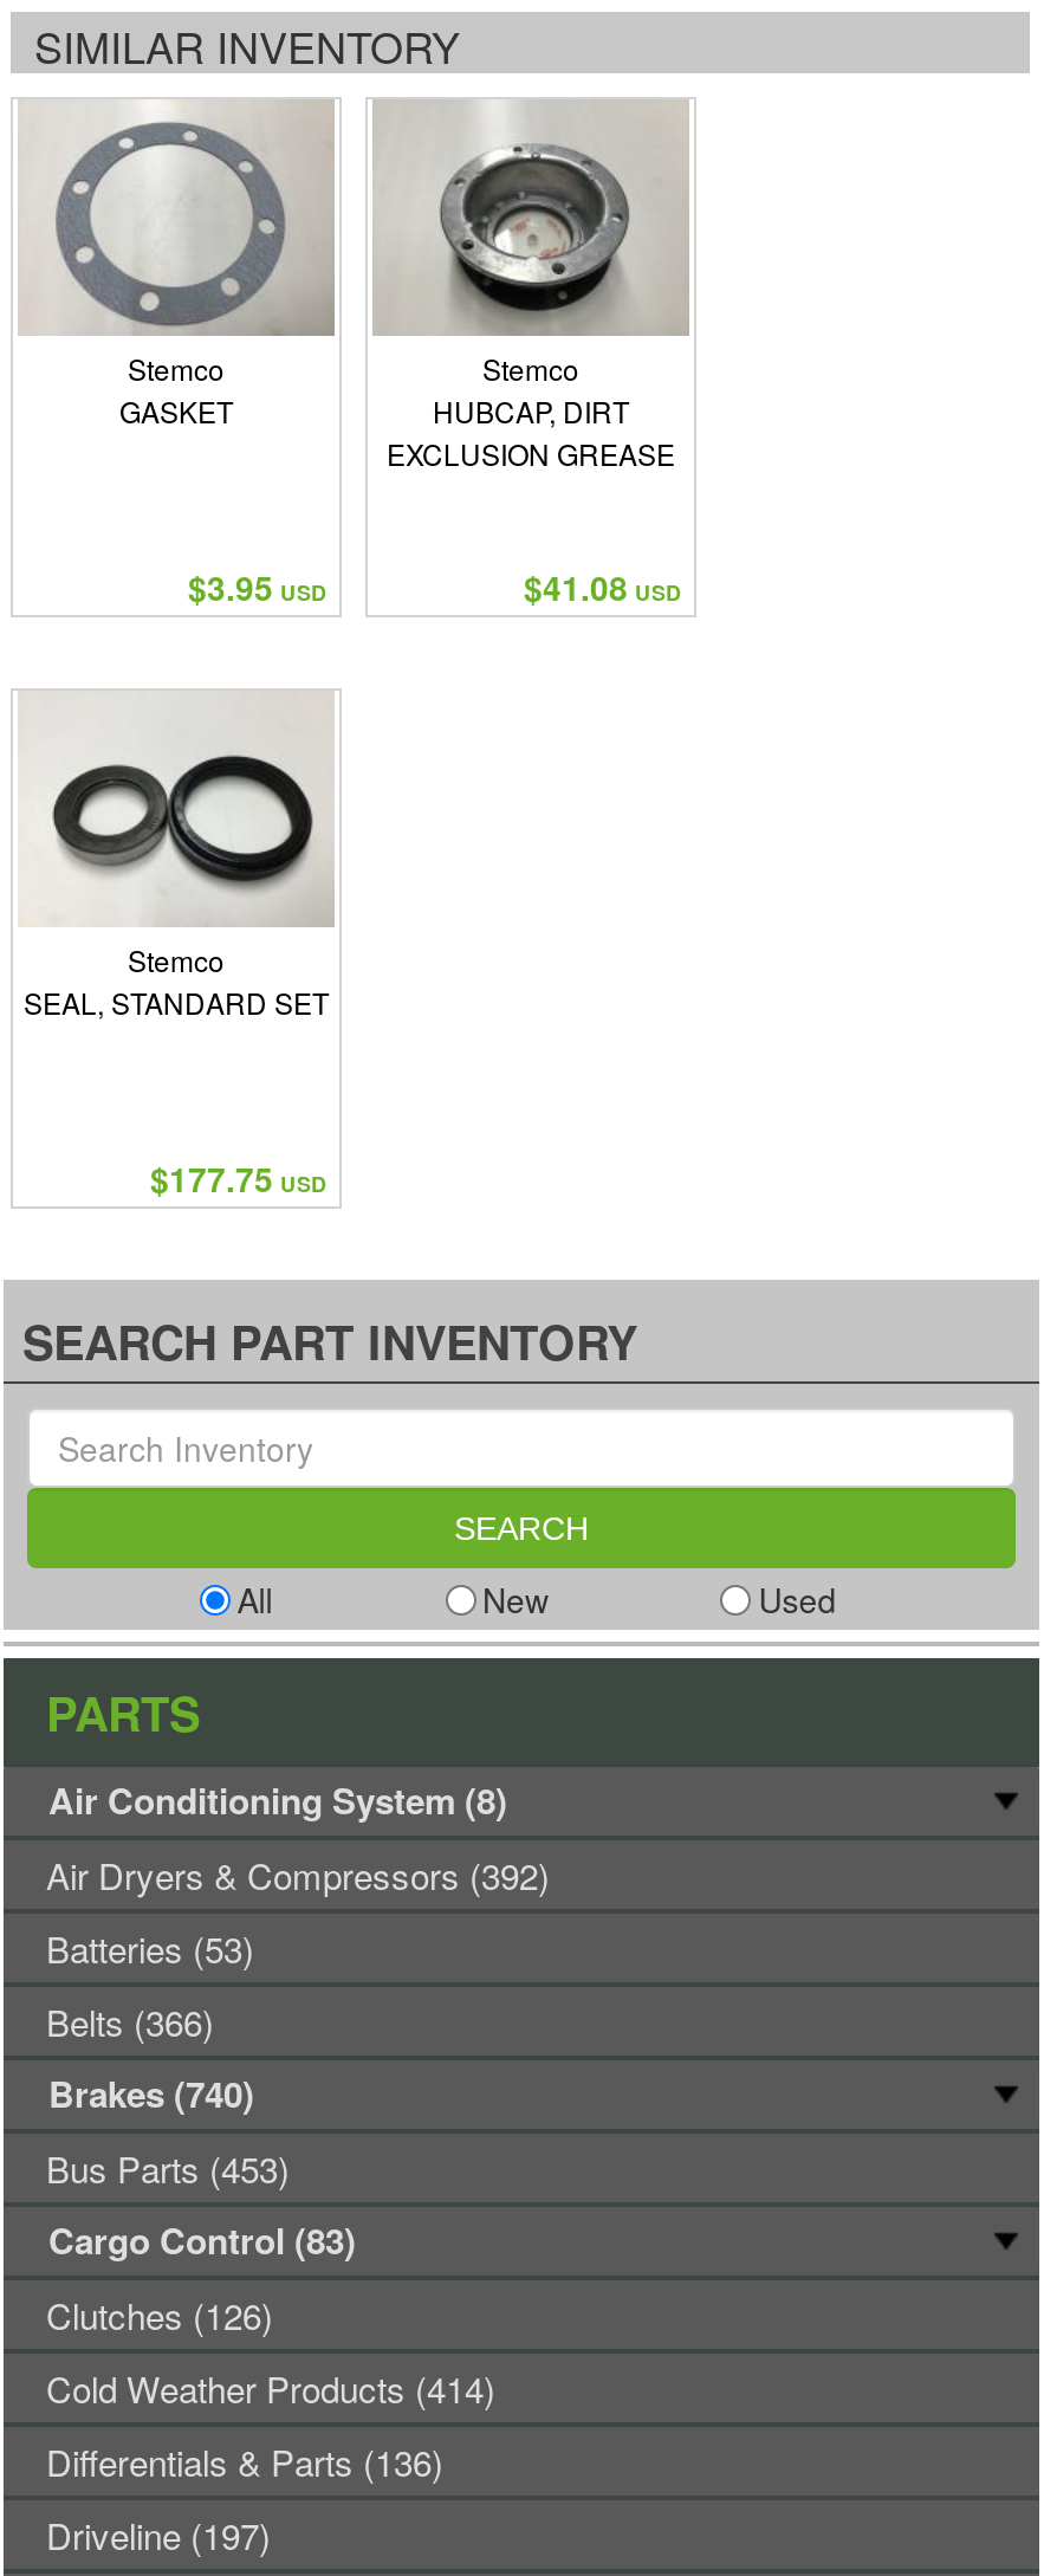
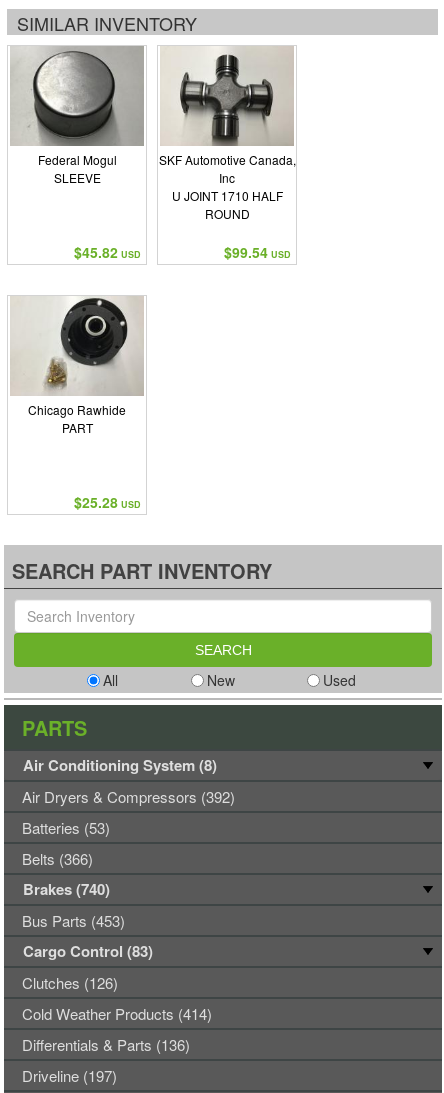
- [image]
- Stemco
- GASKET
+ [image]
+ Federal Mogul
+ SLEEVE

- [image]
- Stemco
- HUBCAP, DIRT
- EXCLUSION GREASE
+ [image]
+ SKF Automotive Canada,
+ Inc
+ U JOINT 1710 HALF
+ ROUND

- $3.95 USD
+ $45.82 USD

- $41.08 USD
+ $99.54 USD

- [image]
- Stemco
- SEAL, STANDARD SET
+ [image]
+ Chicago Rawhide
+ PART

- $177.75 USD
+ $25.28 USD
